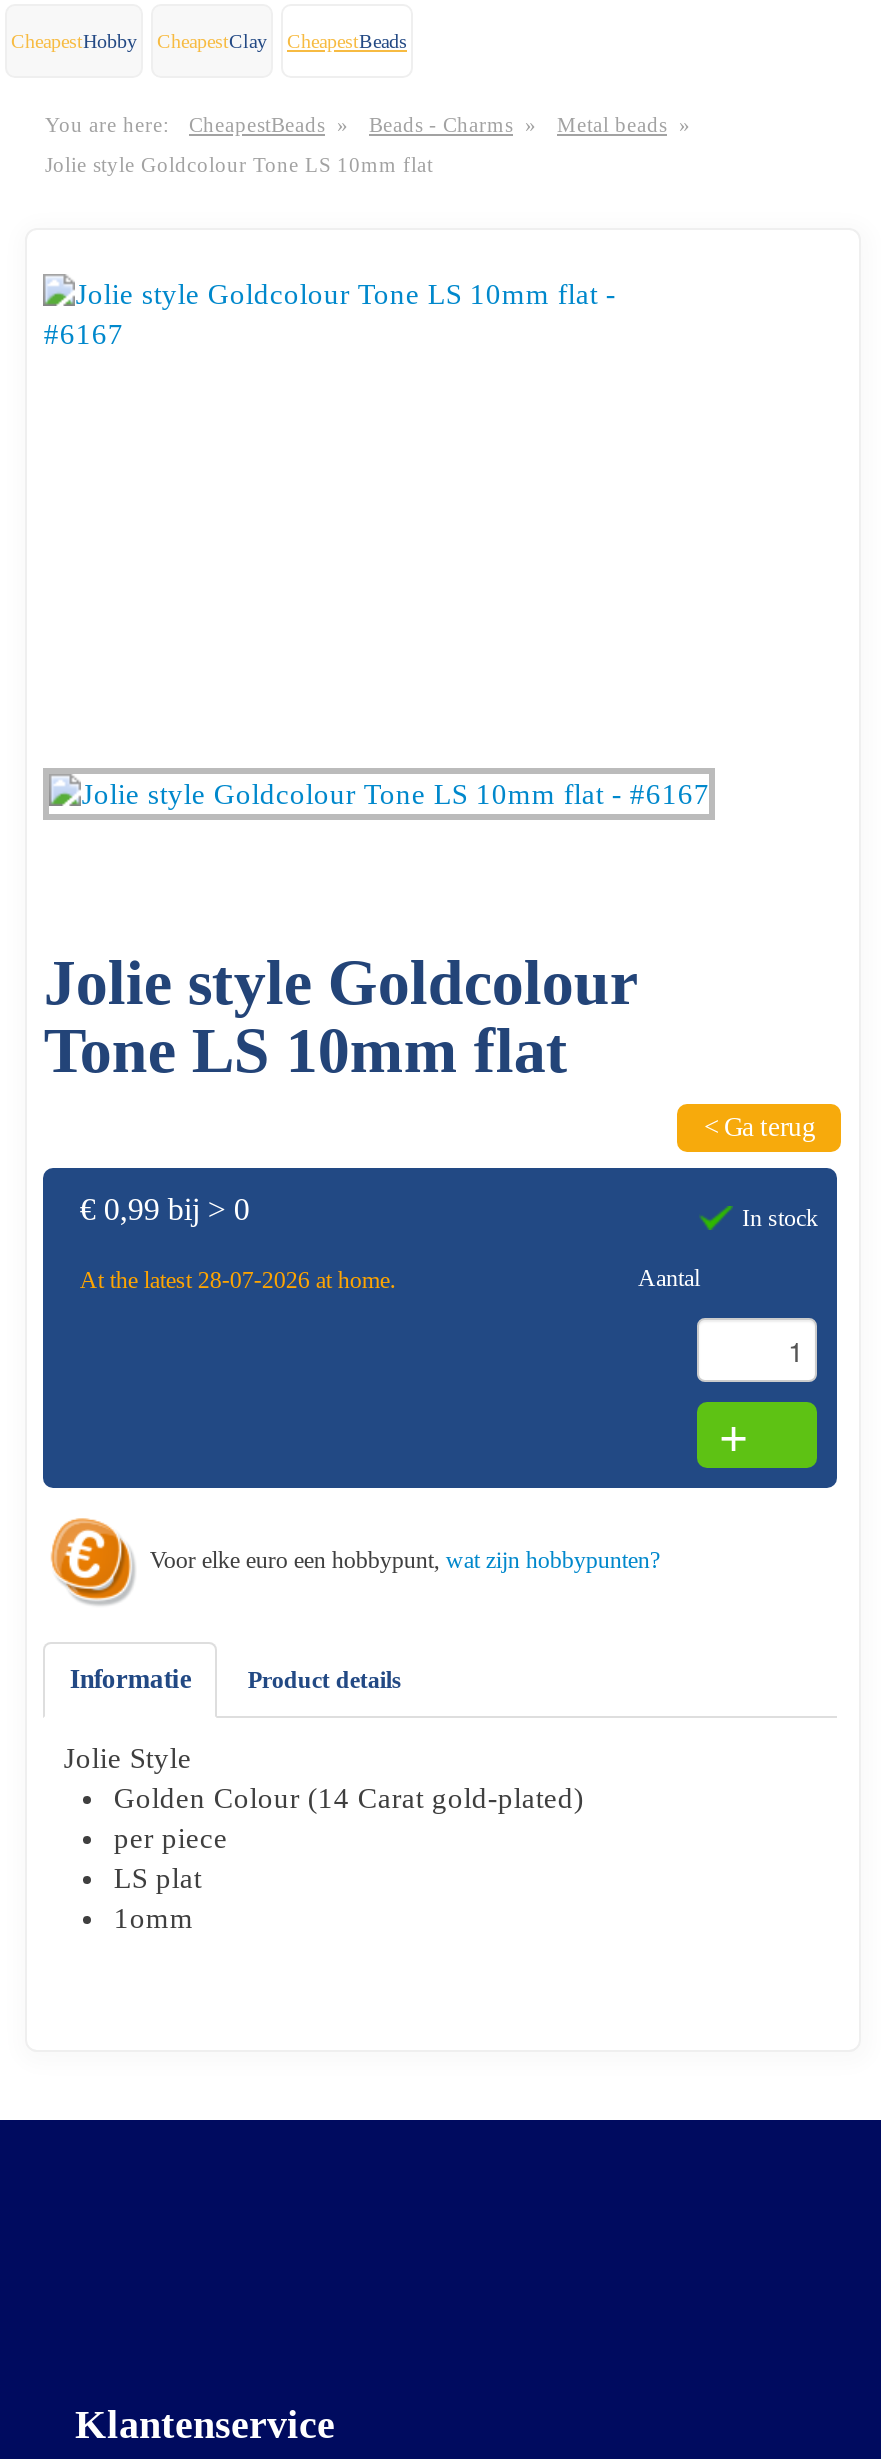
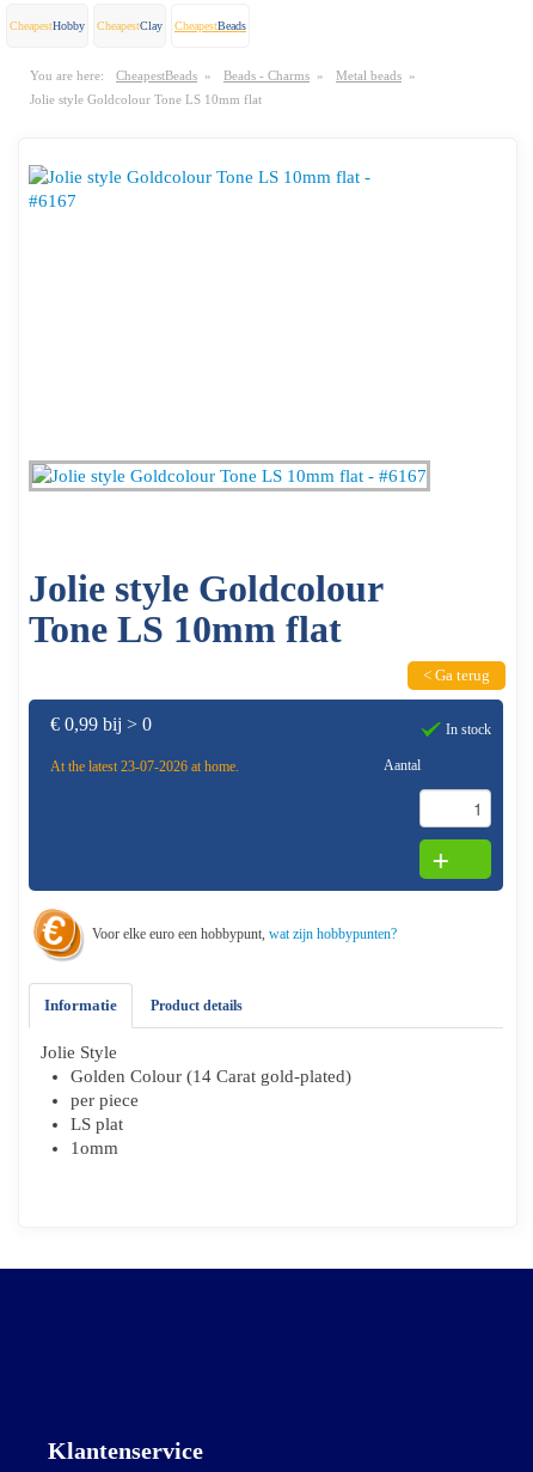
- At the latest 28-07-2026 at home.
+ At the latest 23-07-2026 at home.
